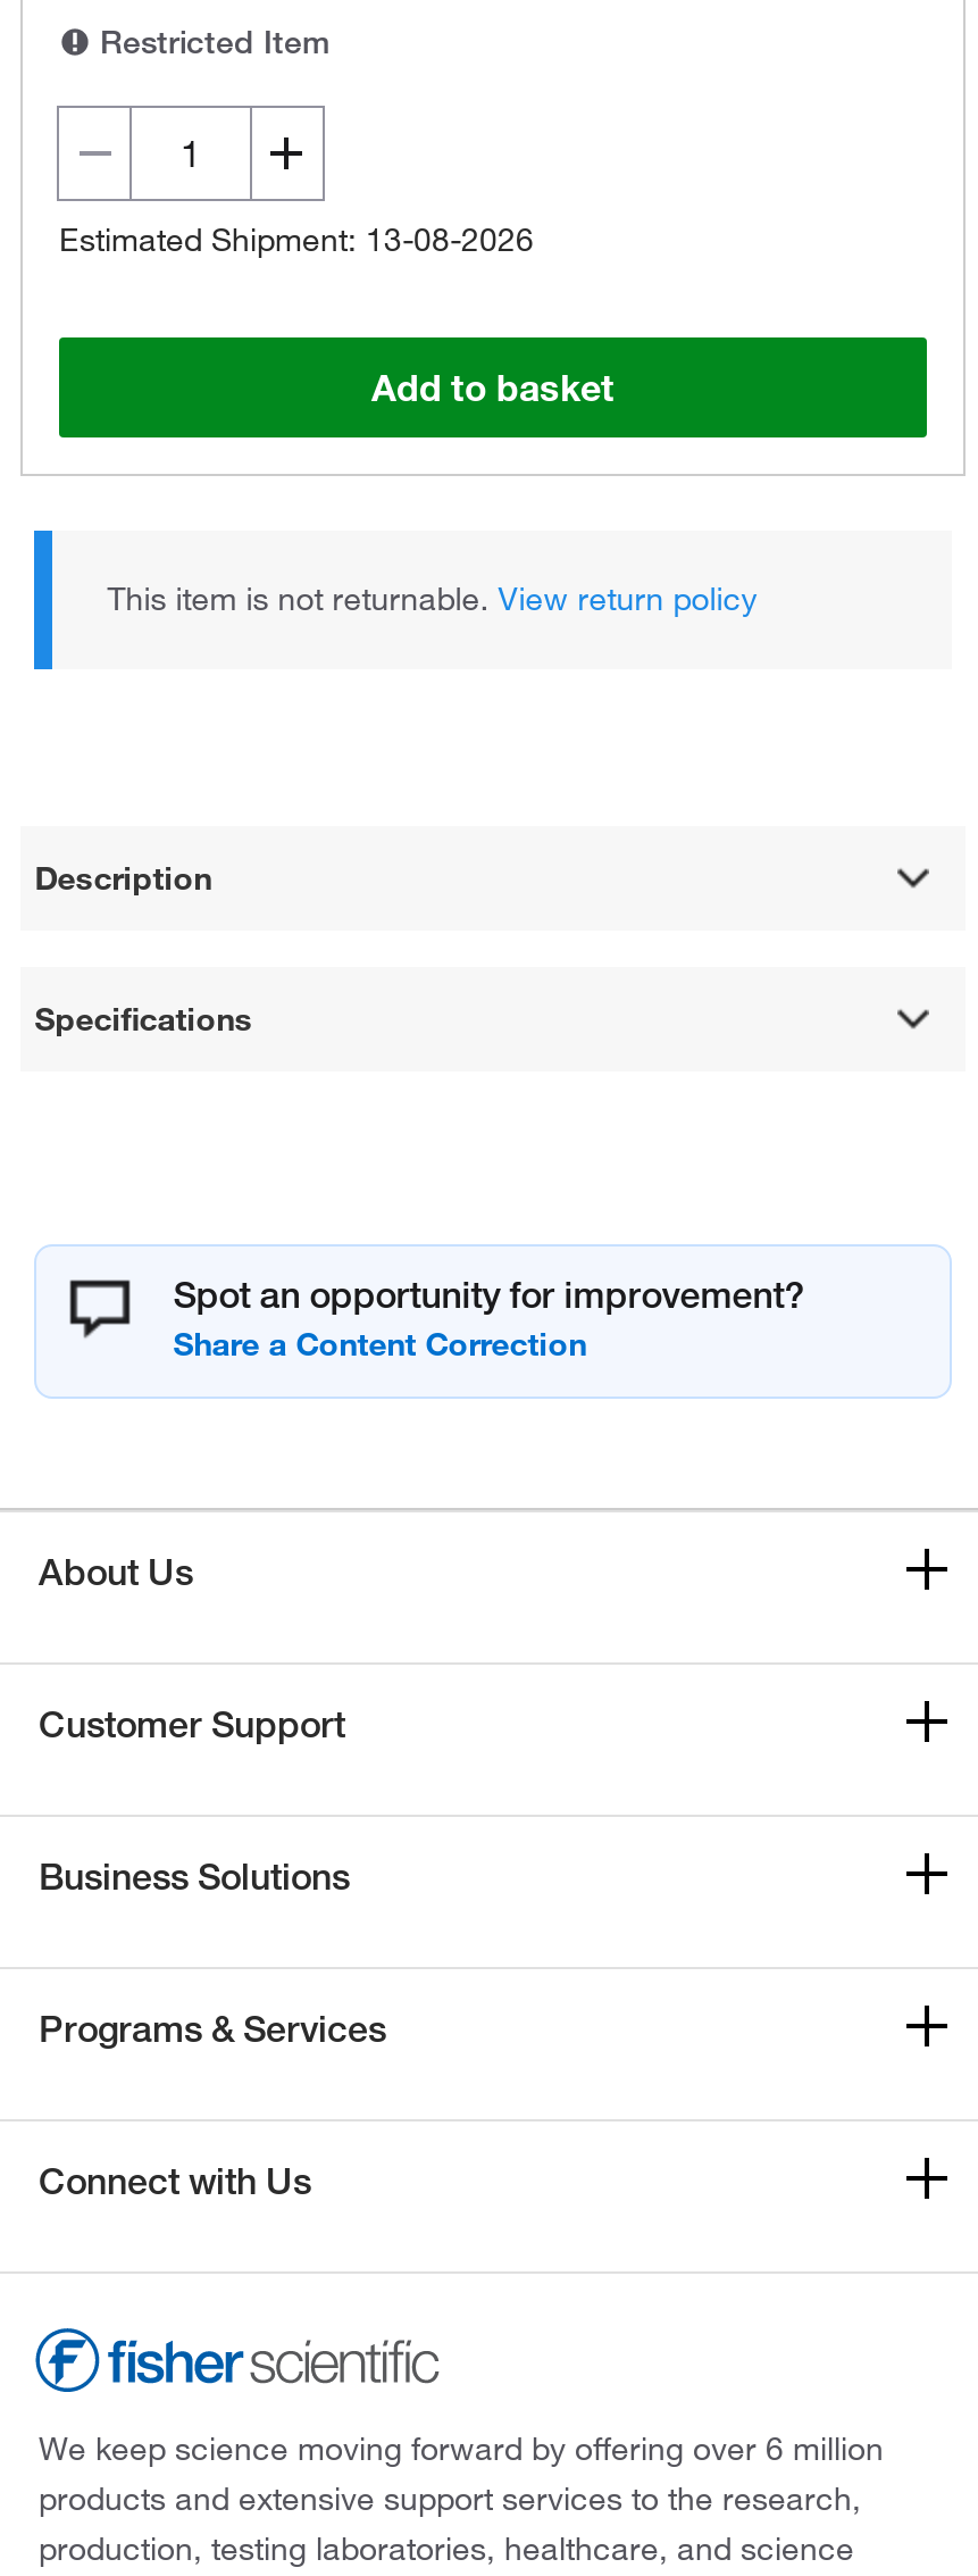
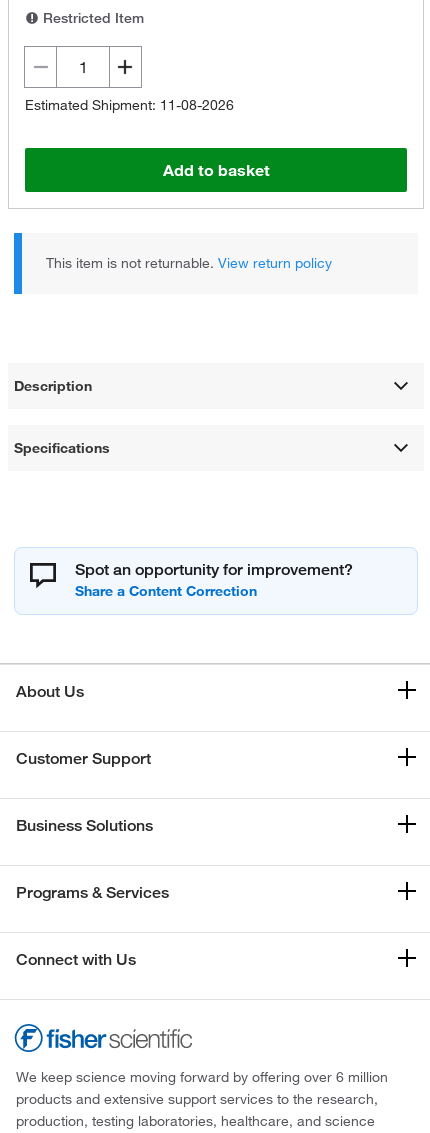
- Estimated Shipment: 13-08-2026
+ Estimated Shipment: 11-08-2026
